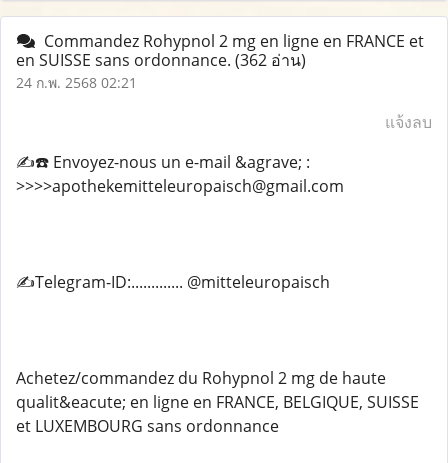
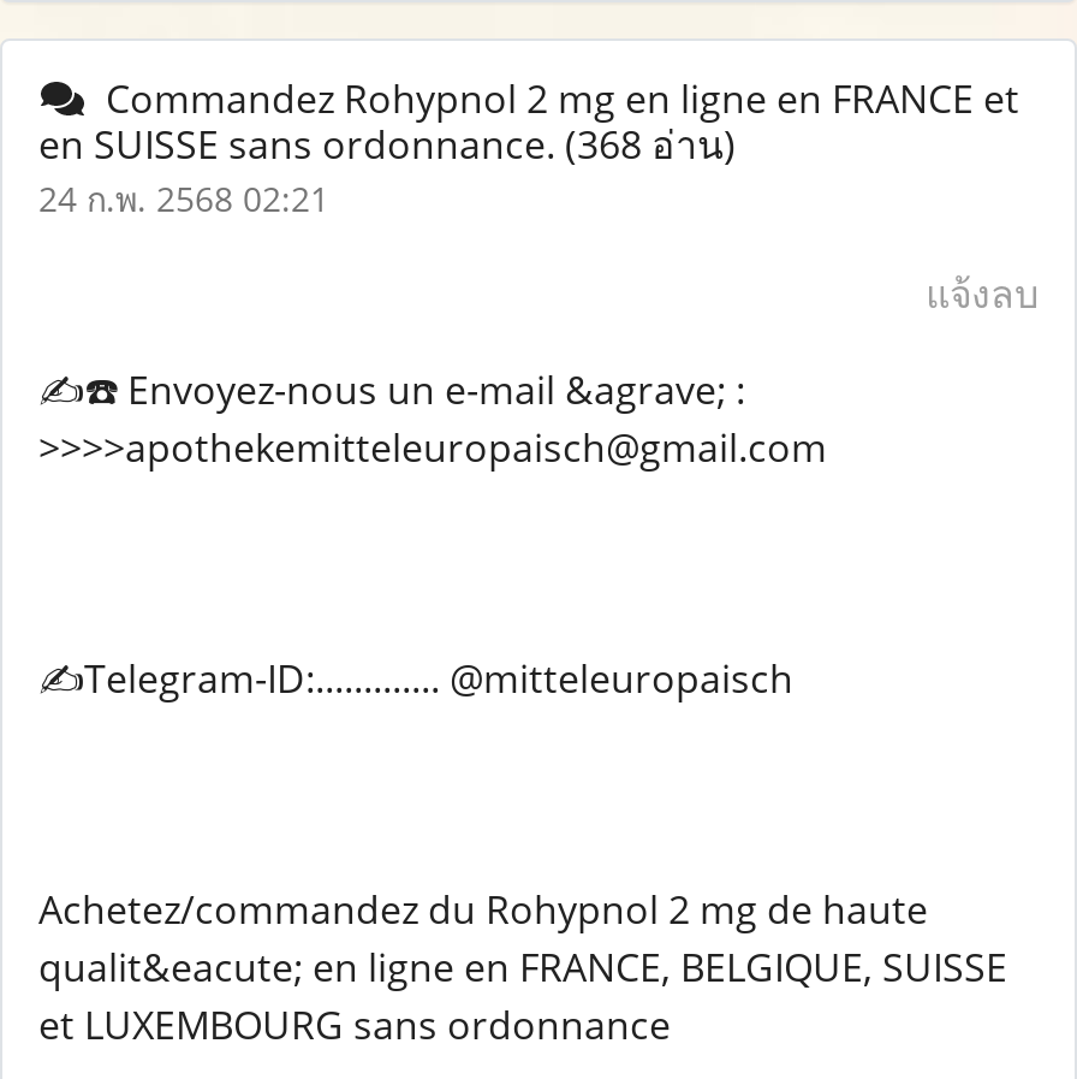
- en SUISSE sans ordonnance. (362 อ่าน)
+ en SUISSE sans ordonnance. (368 อ่าน)
